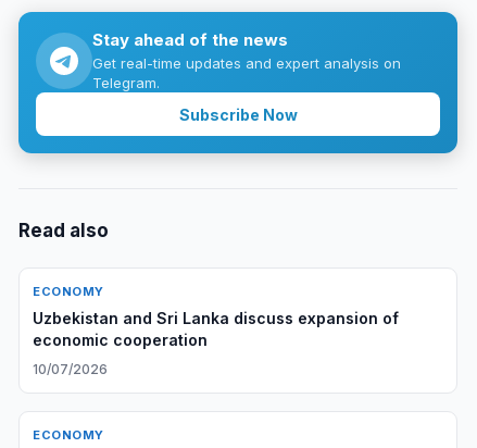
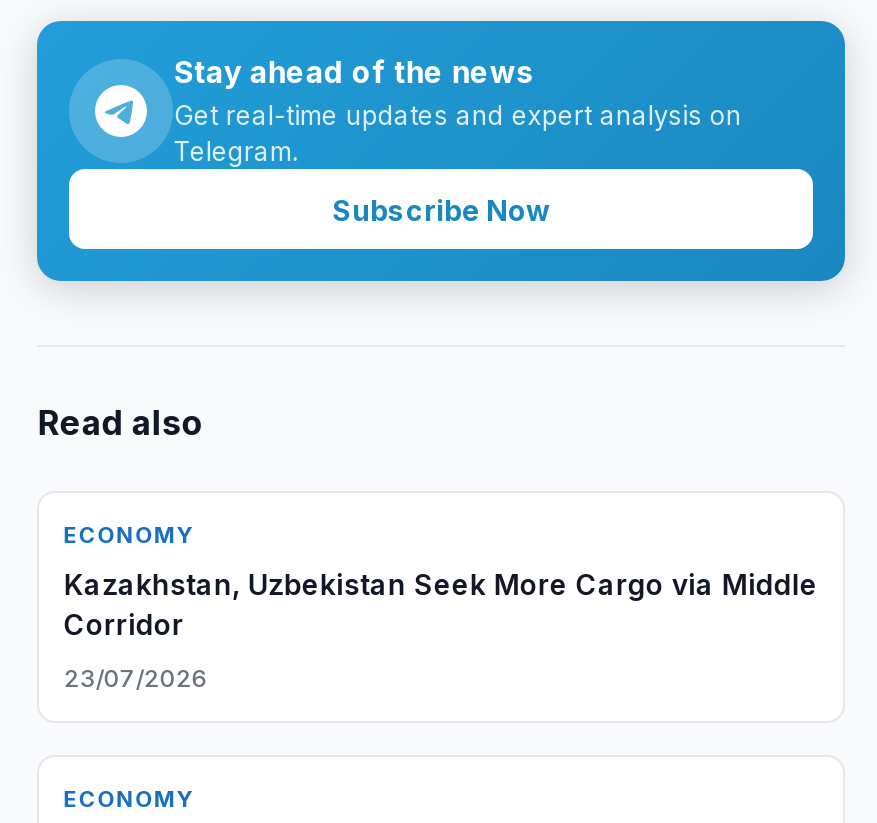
- Uzbekistan and Sri Lanka discuss expansion of
- economic cooperation
+ Kazakhstan, Uzbekistan Seek More Cargo via Middle
+ Corridor

- 10/07/2026
+ 23/07/2026
